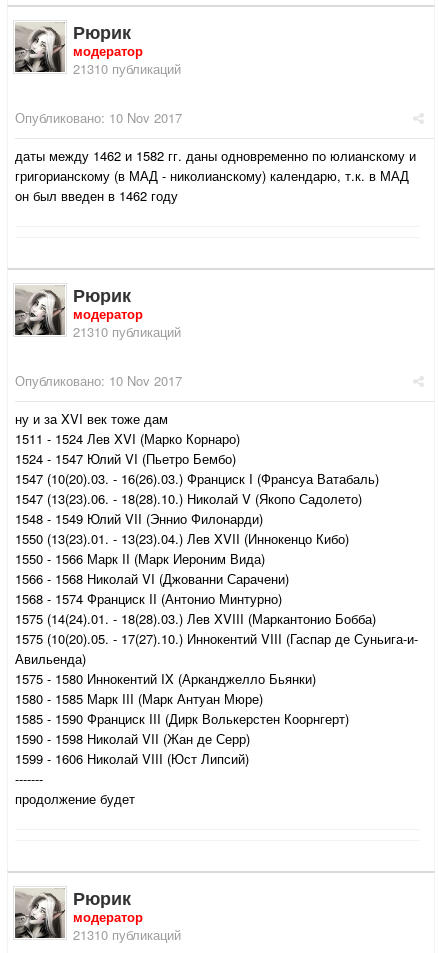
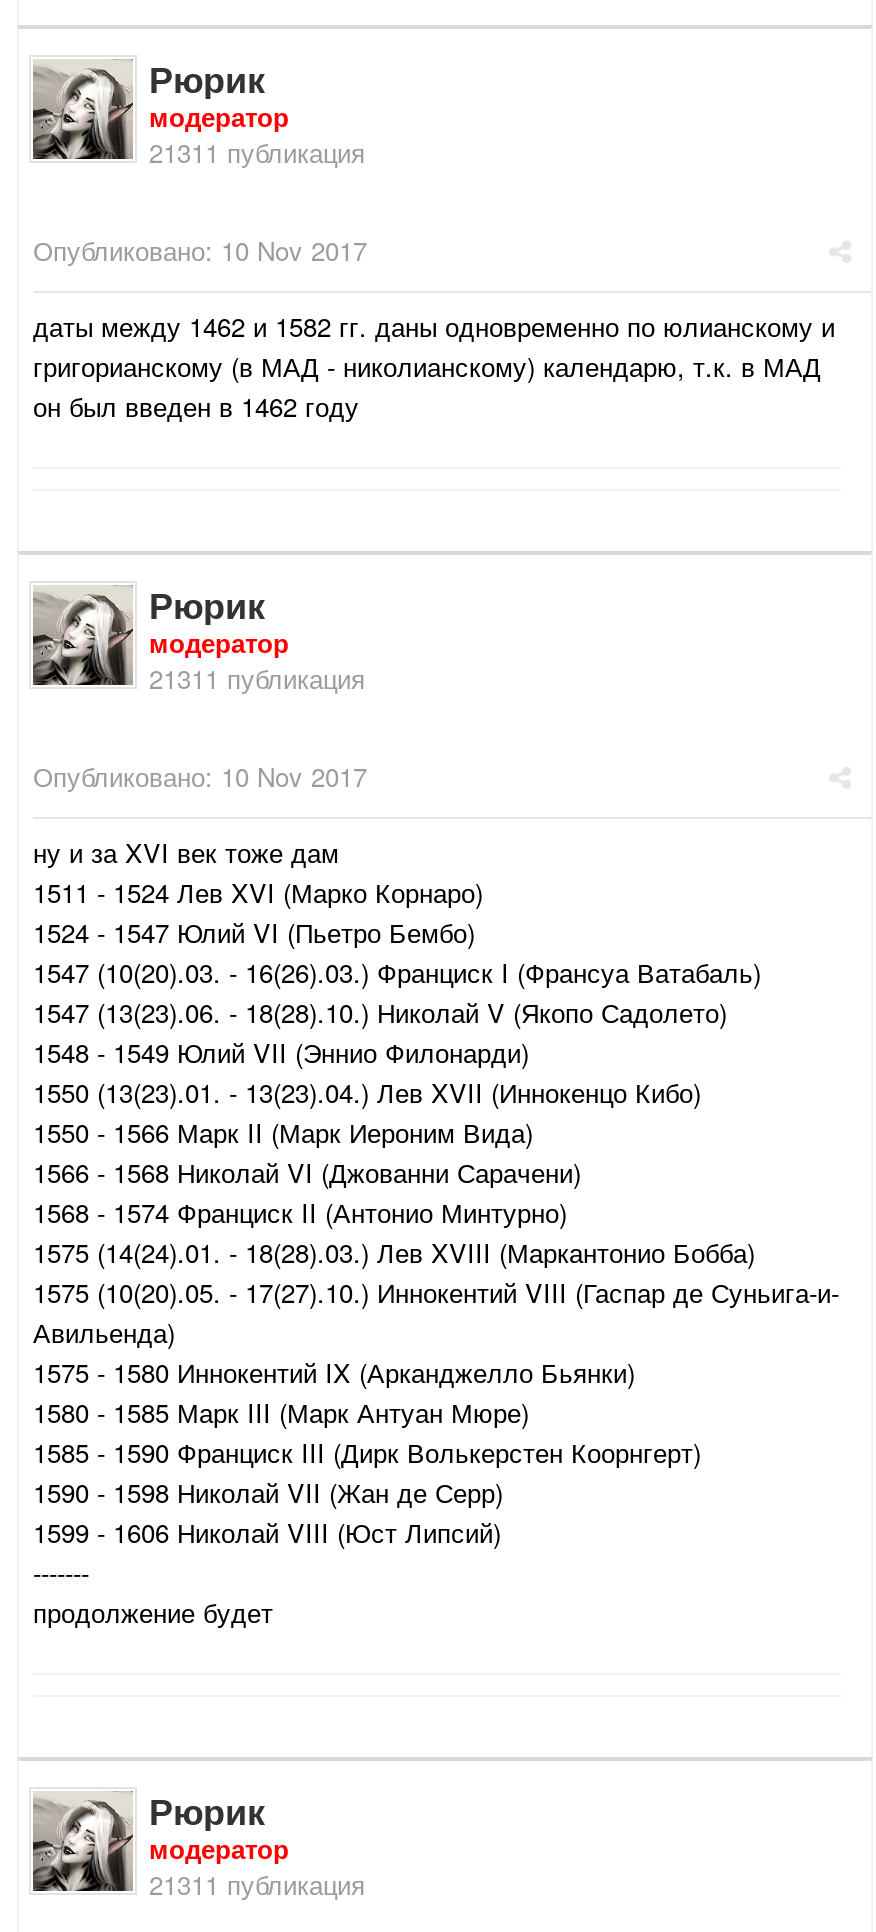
- 21310 публикаций
+ 21311 публикация

- 21310 публикаций
+ 21311 публикация

- 21310 публикаций
+ 21311 публикация
